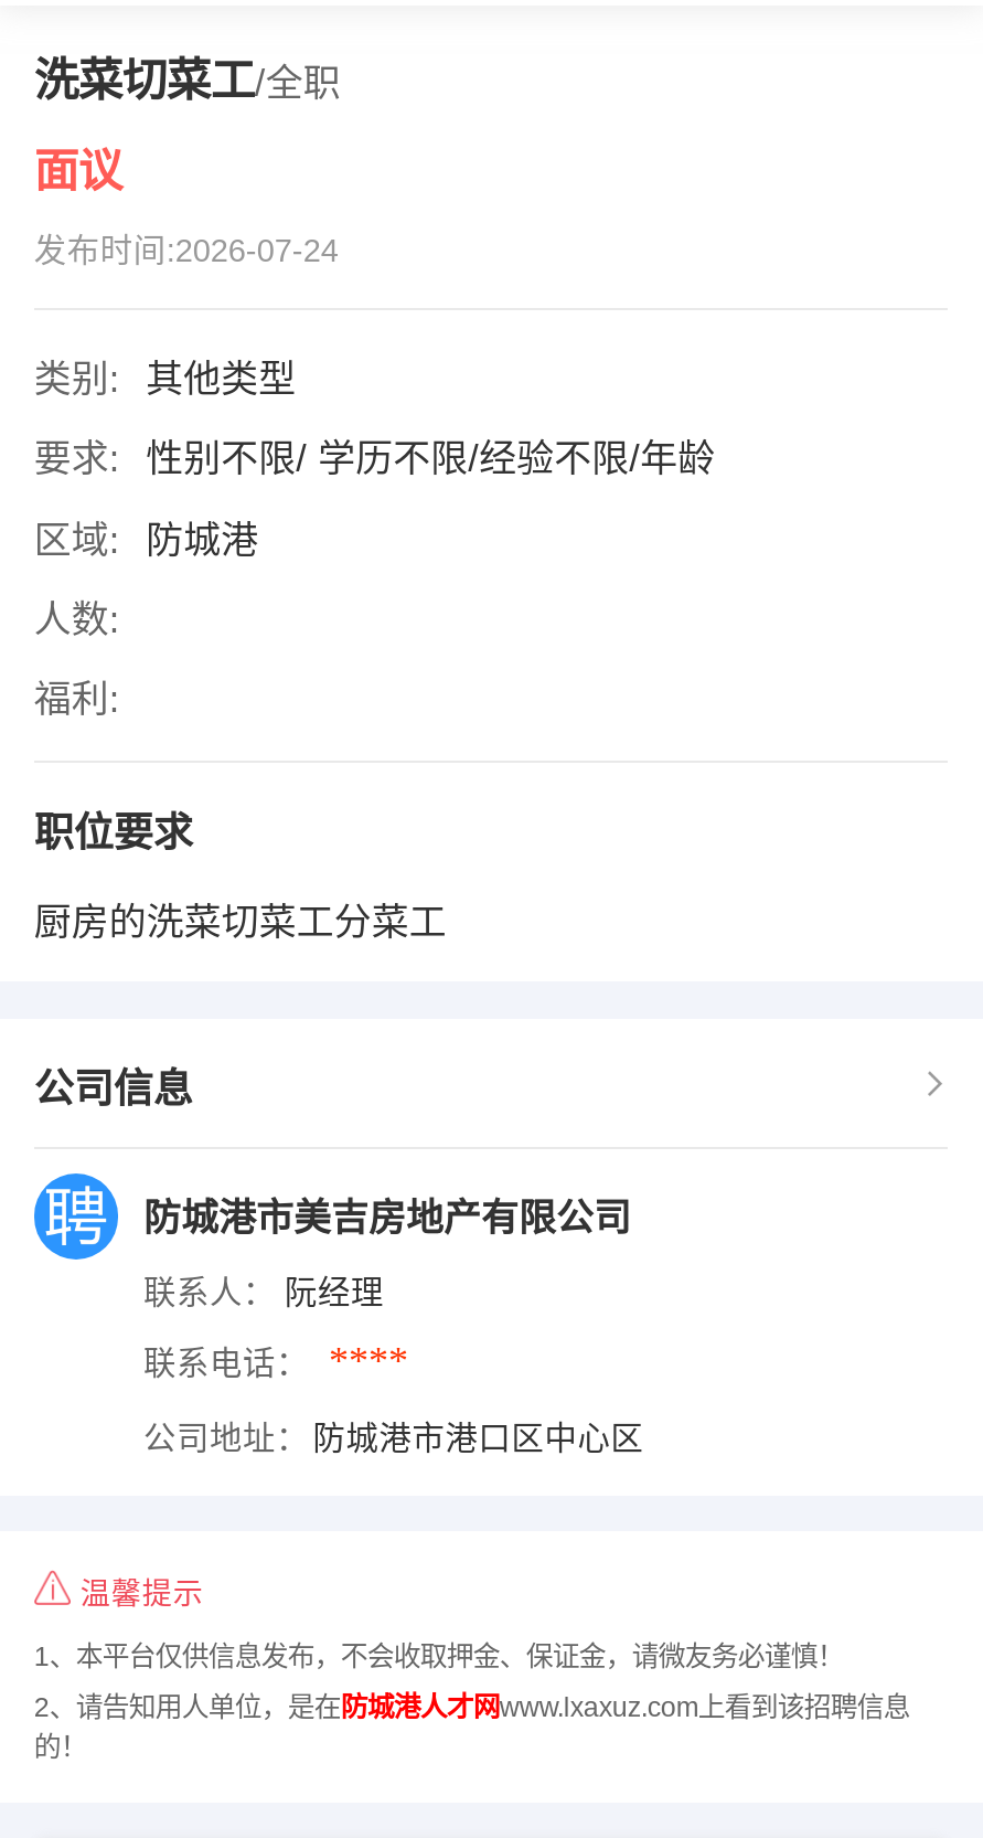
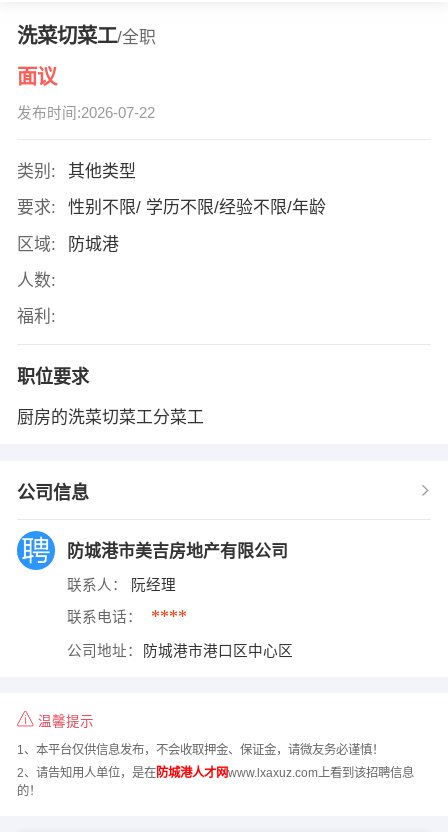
- 发布时间:2026-07-24
+ 发布时间:2026-07-22
